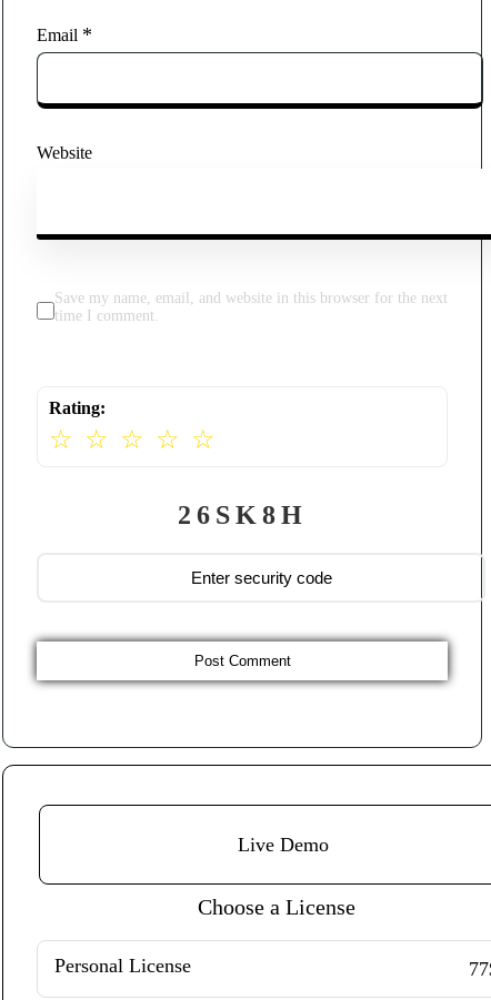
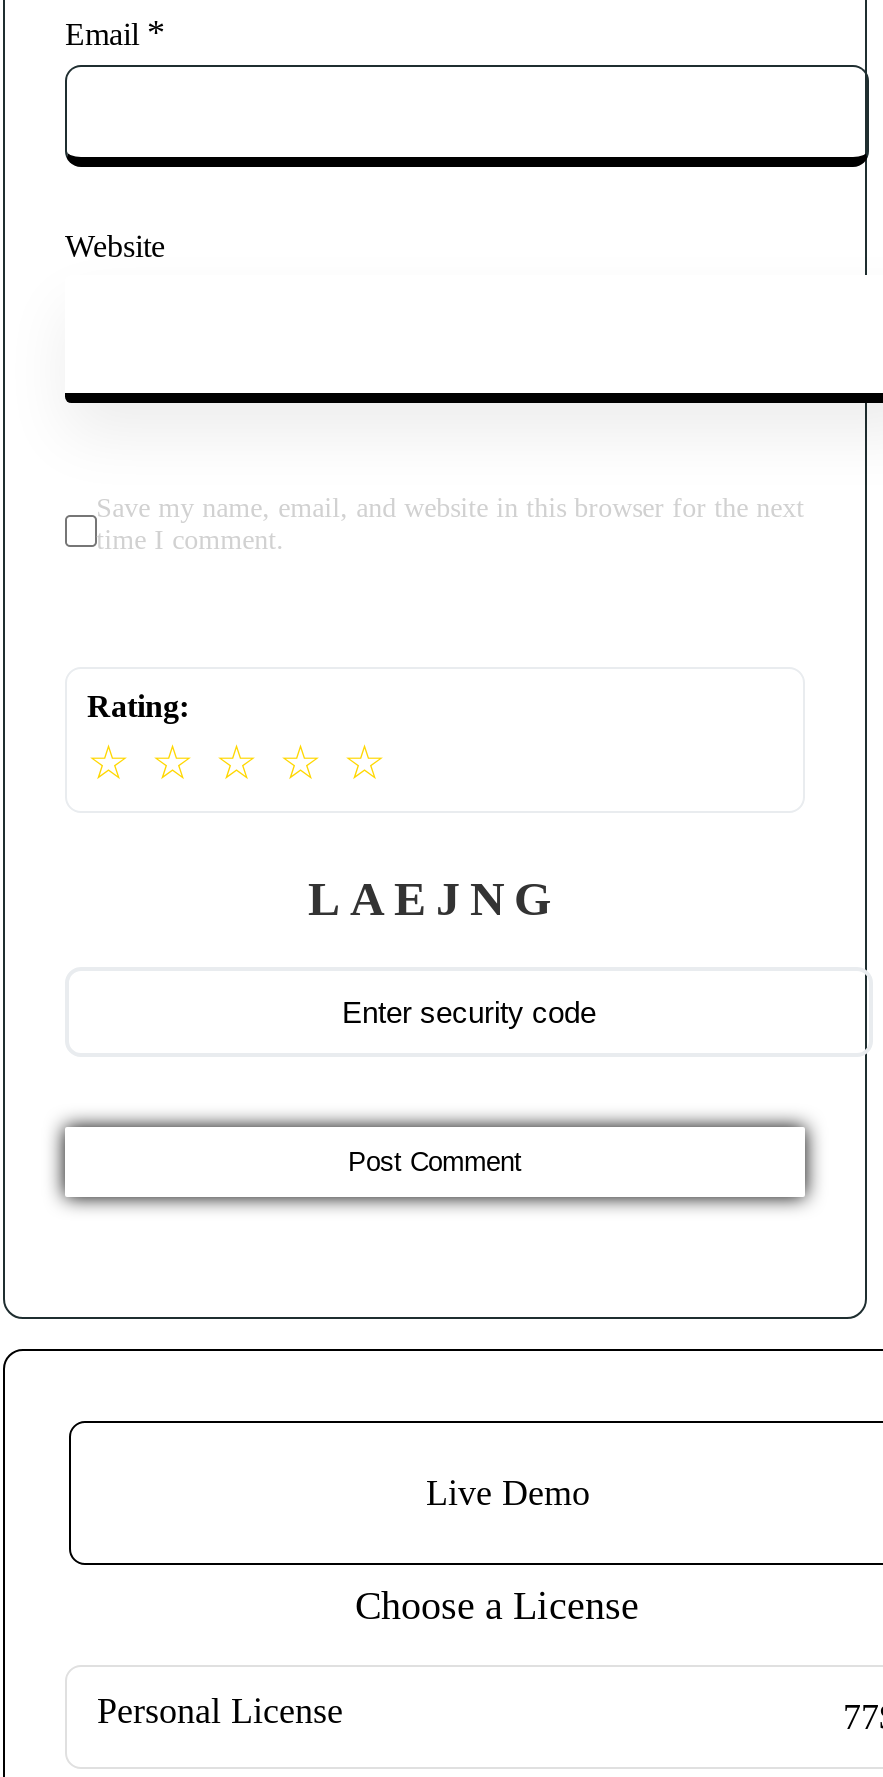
- 26SK8H
+ LAEJNG
